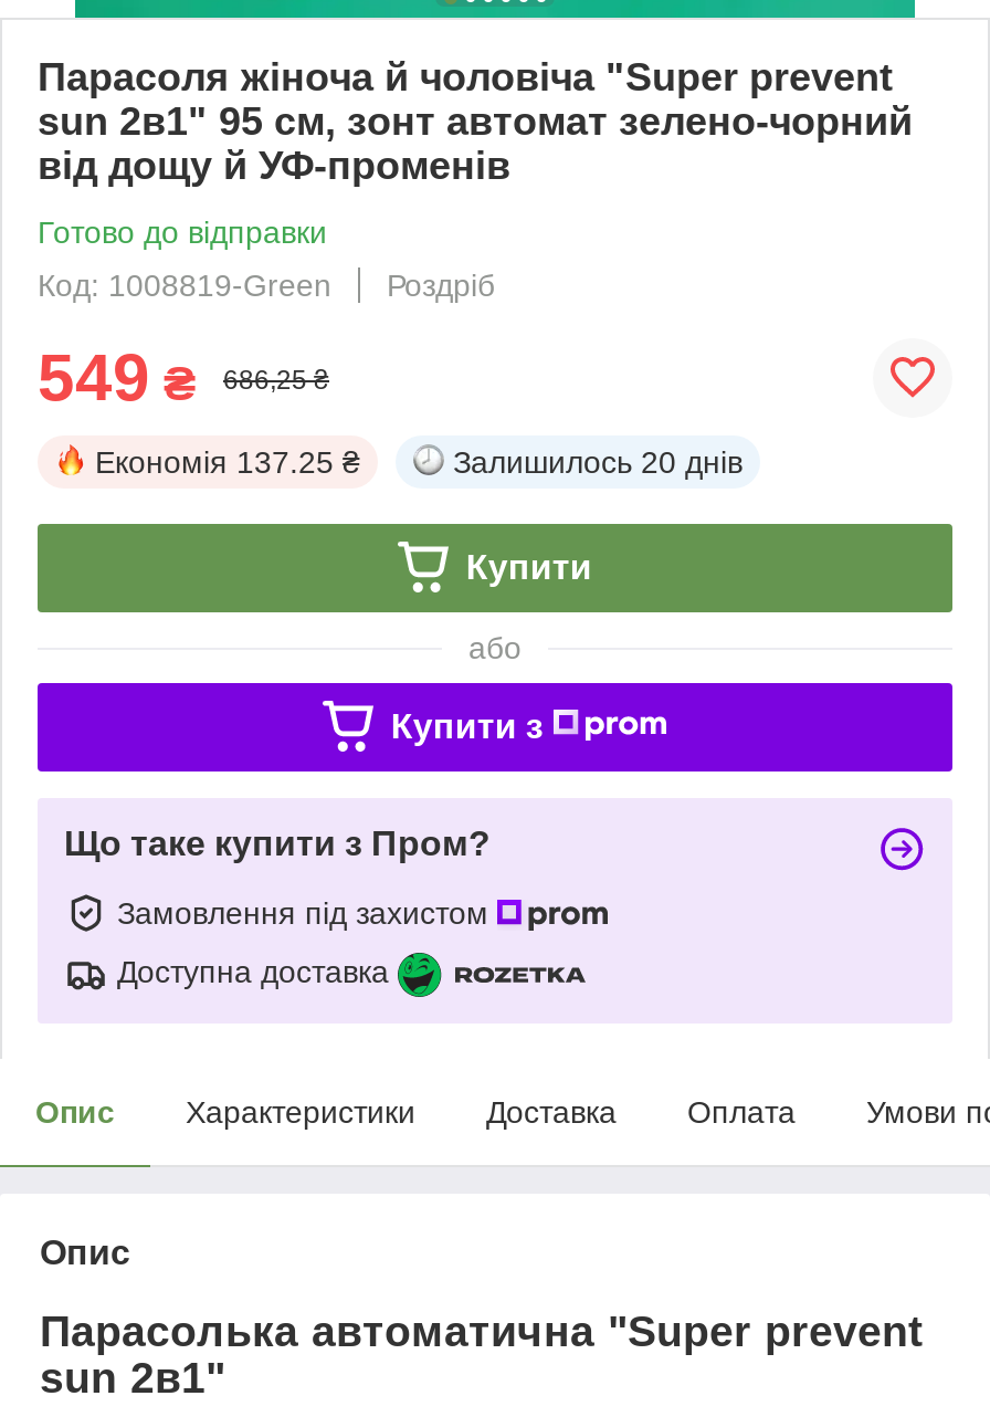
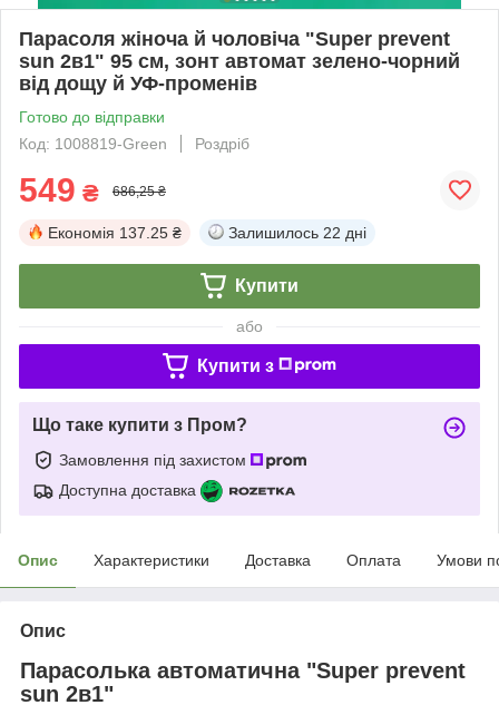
- Залишилось 20 днів
+ Залишилось 22 дні
